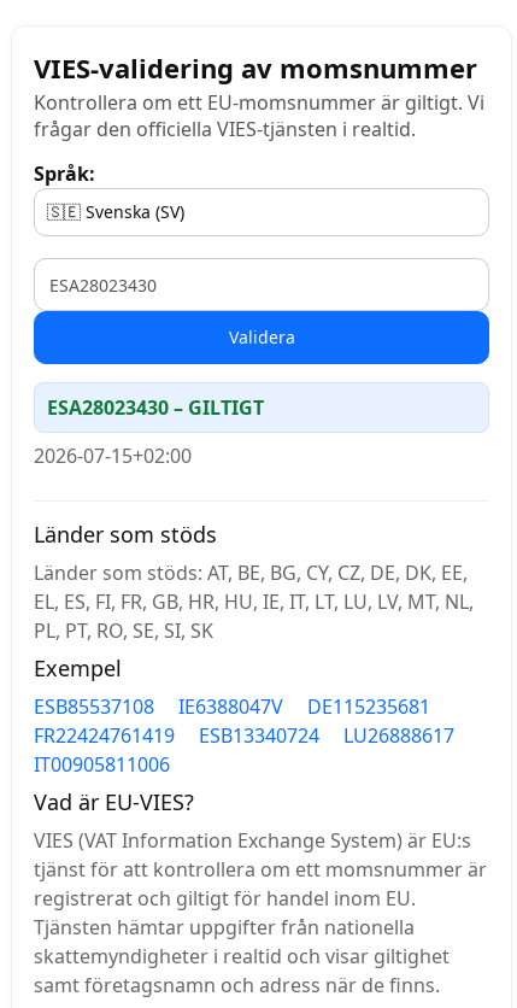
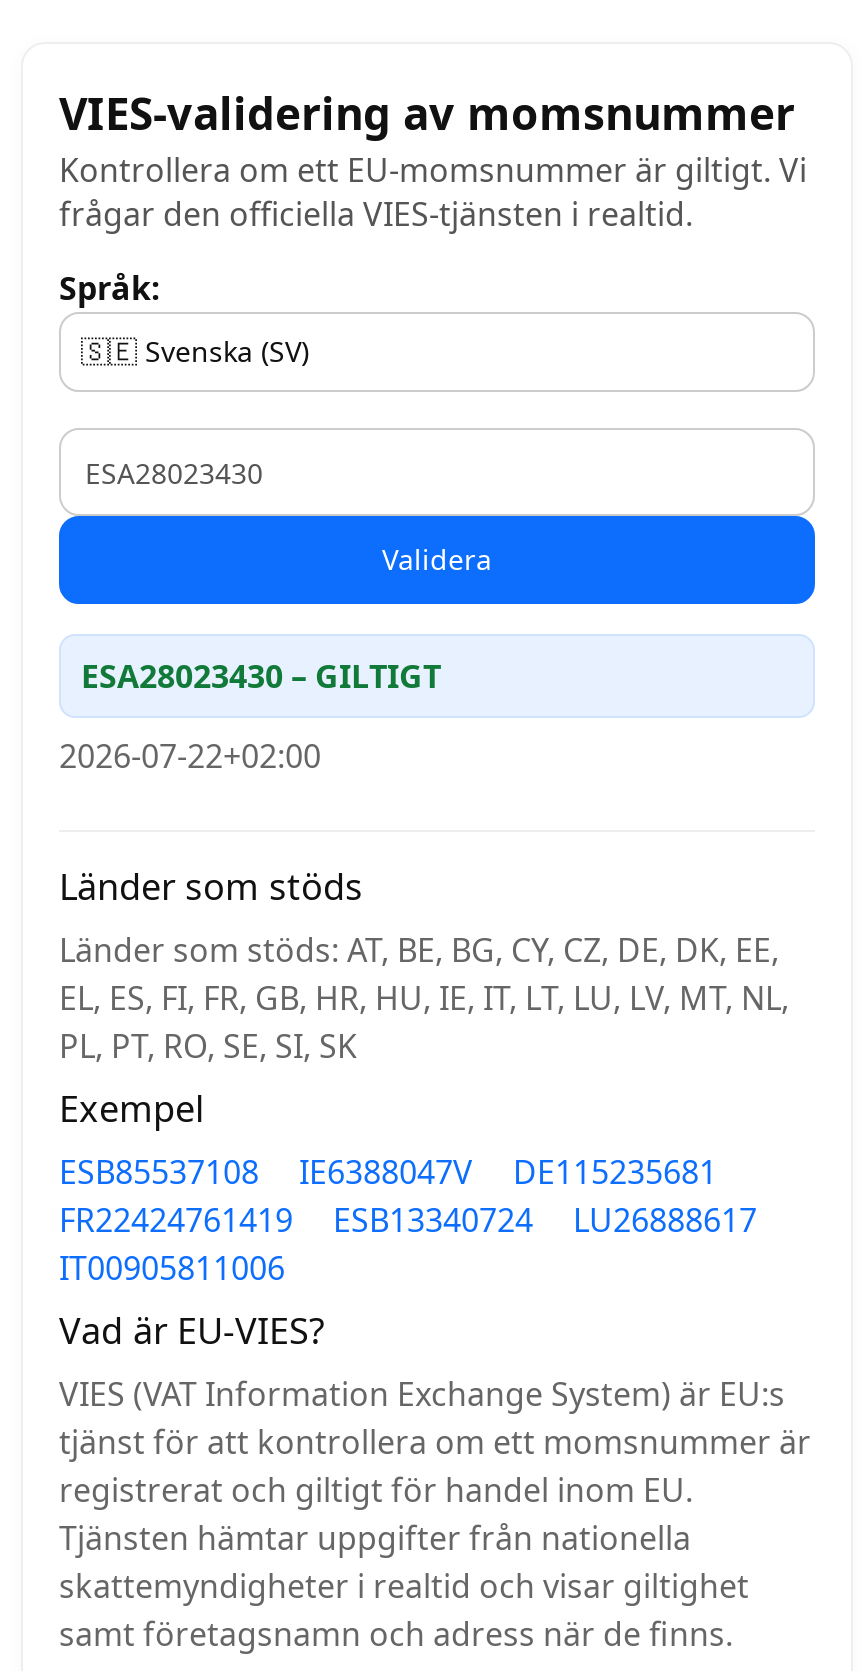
- 2026-07-15+02:00
+ 2026-07-22+02:00
